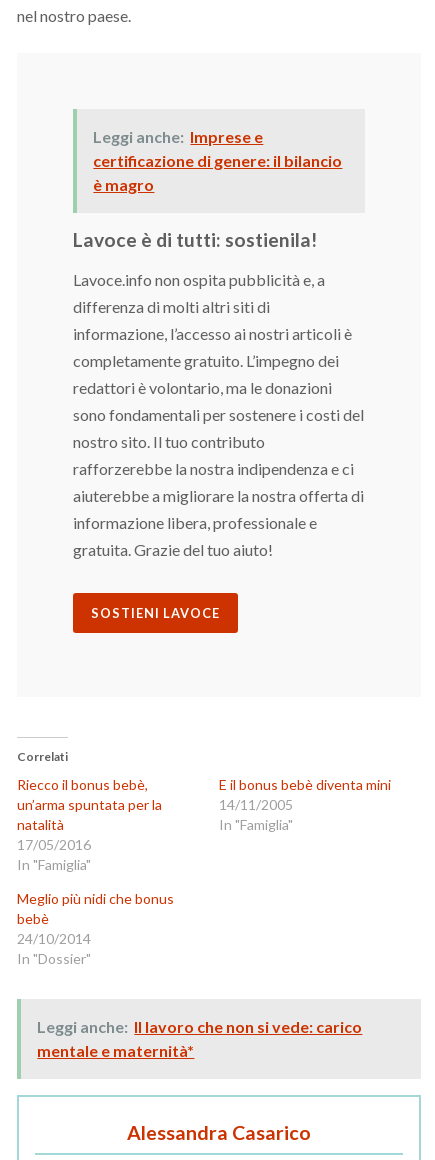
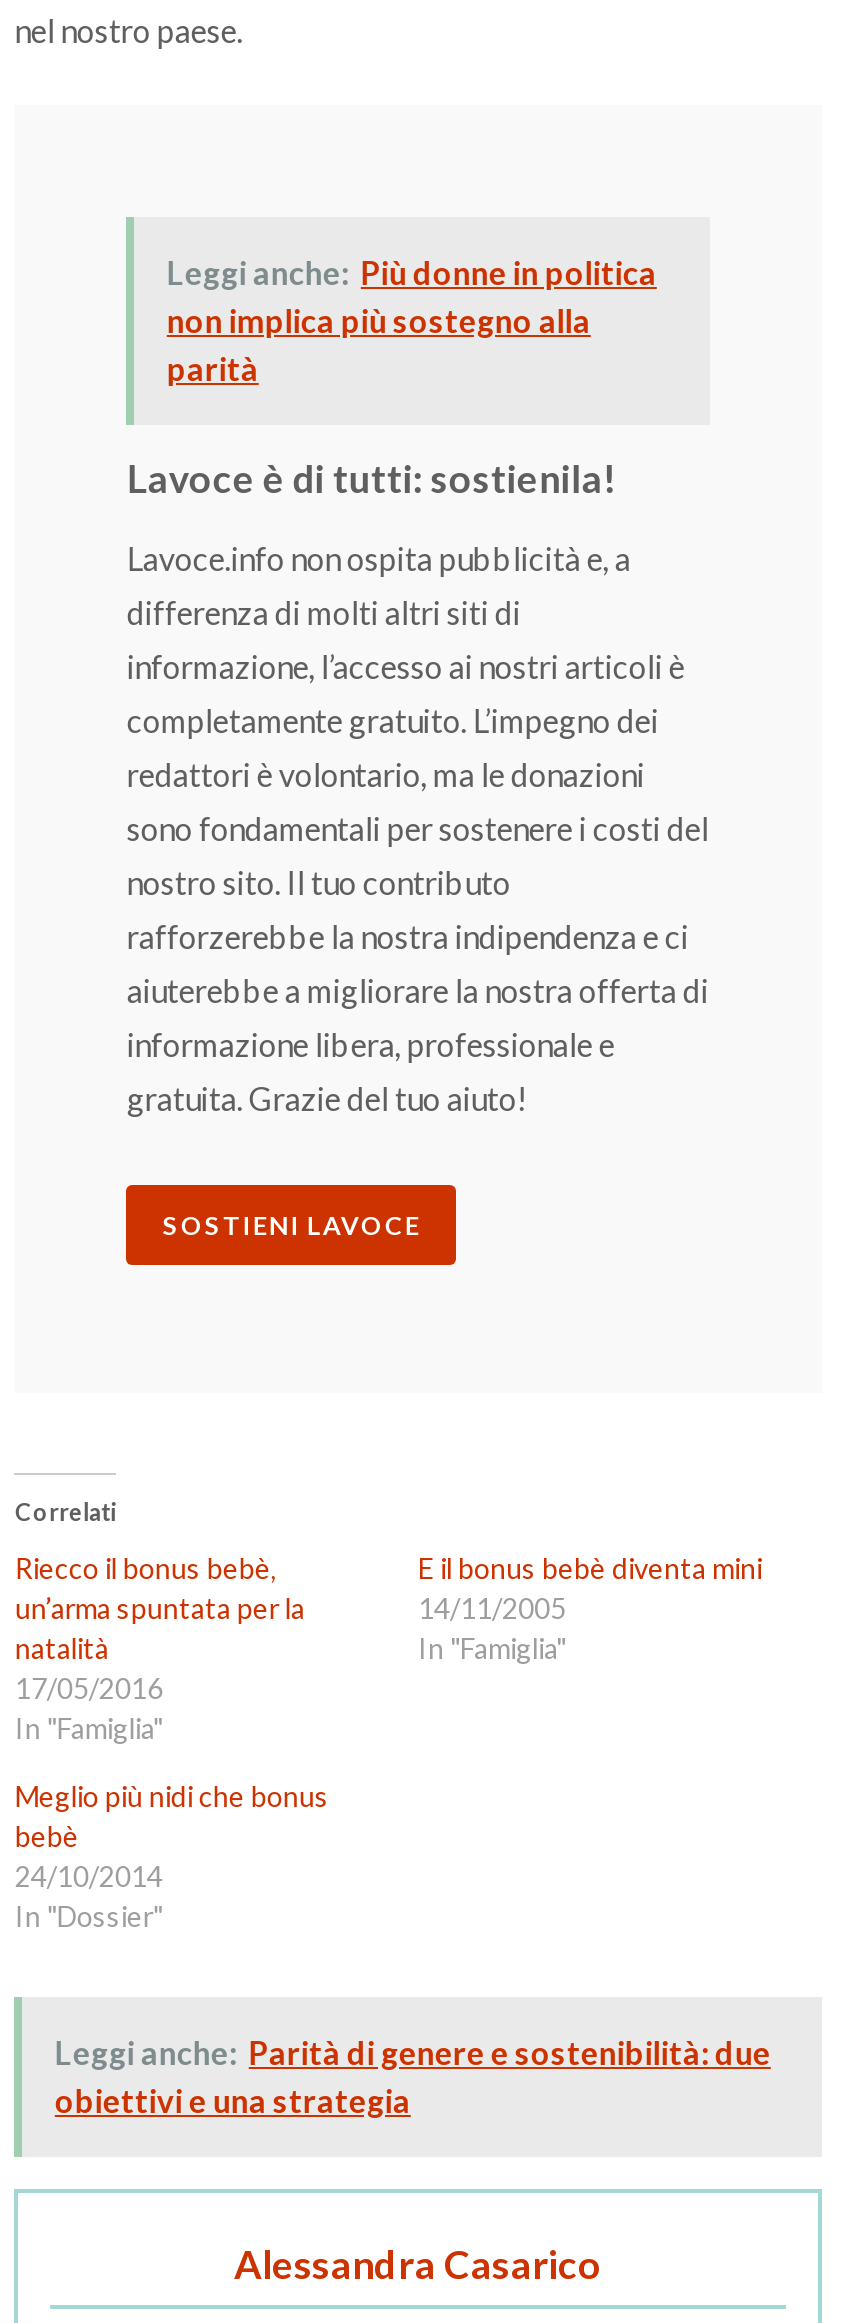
- Leggi anche: Imprese e
- certificazione di genere: il bilancio
- è magro
+ Leggi anche: Più donne in politica
+ non implica più sostegno alla
+ parità

- Leggi anche: Il lavoro che non si vede: carico
- mentale e maternità*
+ Leggi anche: Parità di genere e sostenibilità: due
+ obiettivi e una strategia
